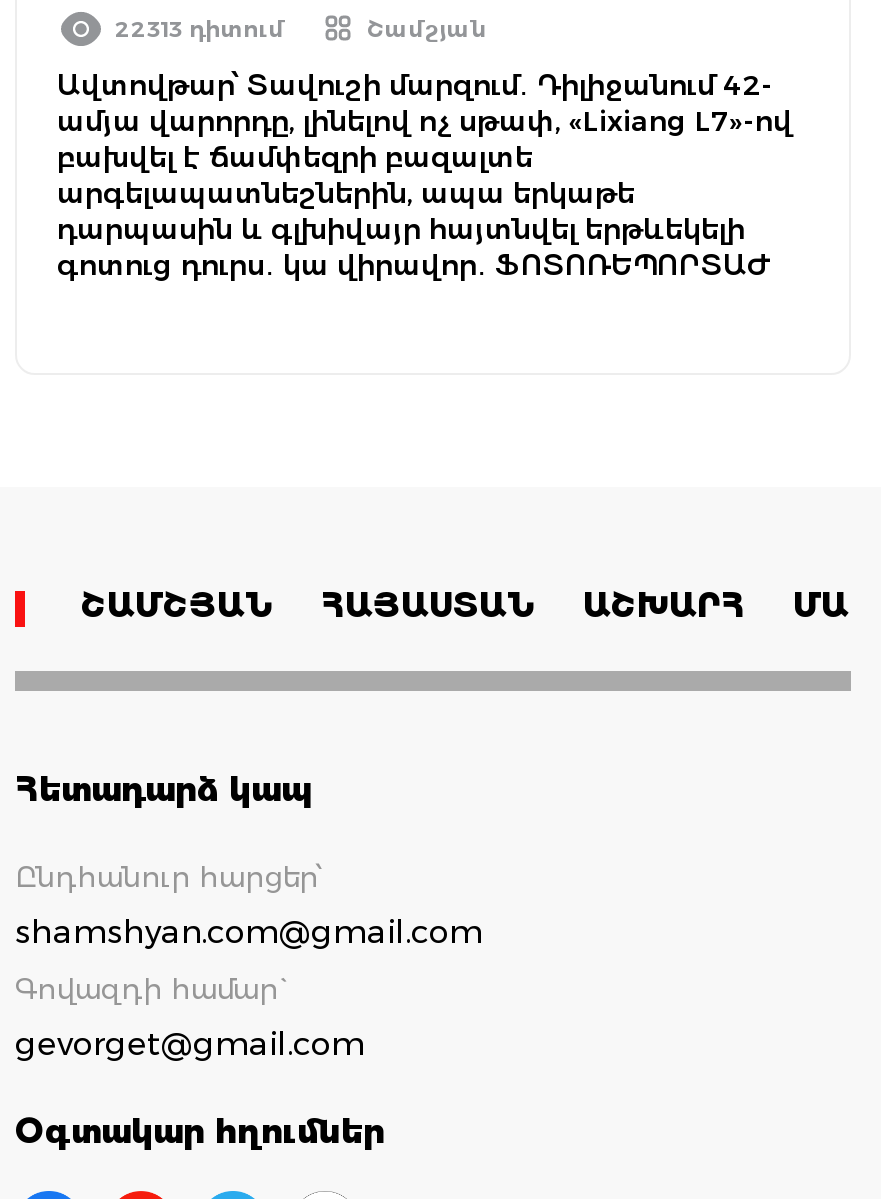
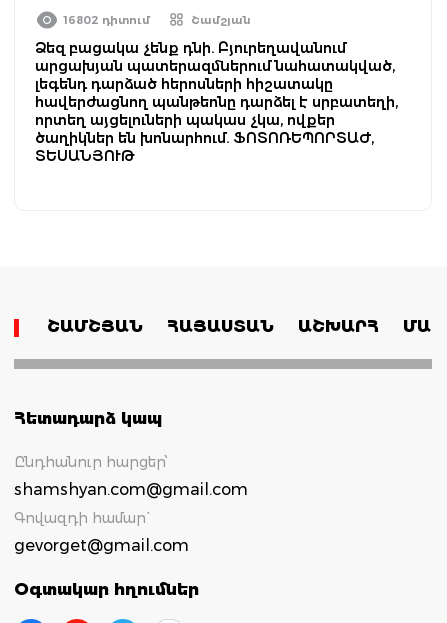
- 22313 դիտում
+ 16802 դիտում

- Ավտովթար՝ Տավուշի մարզում․ Դիլիջանում 42-
- ամյա վարորդը, լինելով ոչ սթափ, «Lixiang L7»-ով
- բախվել է ճամփեզրի բազալտե
- արգելապատնեշներին, ապա երկաթե
- դարպասին և գլխիվայր հայտնվել երթևեկելի
- գոտուց դուրս․ կա վիրավոր․ ՖՈՏՈՌԵՊՈՐՏԱԺ
+ Ձեզ բացակա չենք դնի. Բյուրեղավանում
+ արցախյան պատերազմներում նահատակված,
+ լեգենդ դարձած հերոսների հիշատակը
+ հավերժացնող պանթեոնը դարձել է սրբատեղի,
+ որտեղ այցելուների պակաս չկա, ովքեր
+ ծաղիկներ են խոնարհում. ՖՈՏՈՌԵՊՈՐՏԱԺ,
+ ՏԵՍԱՆՅՈՒԹ
